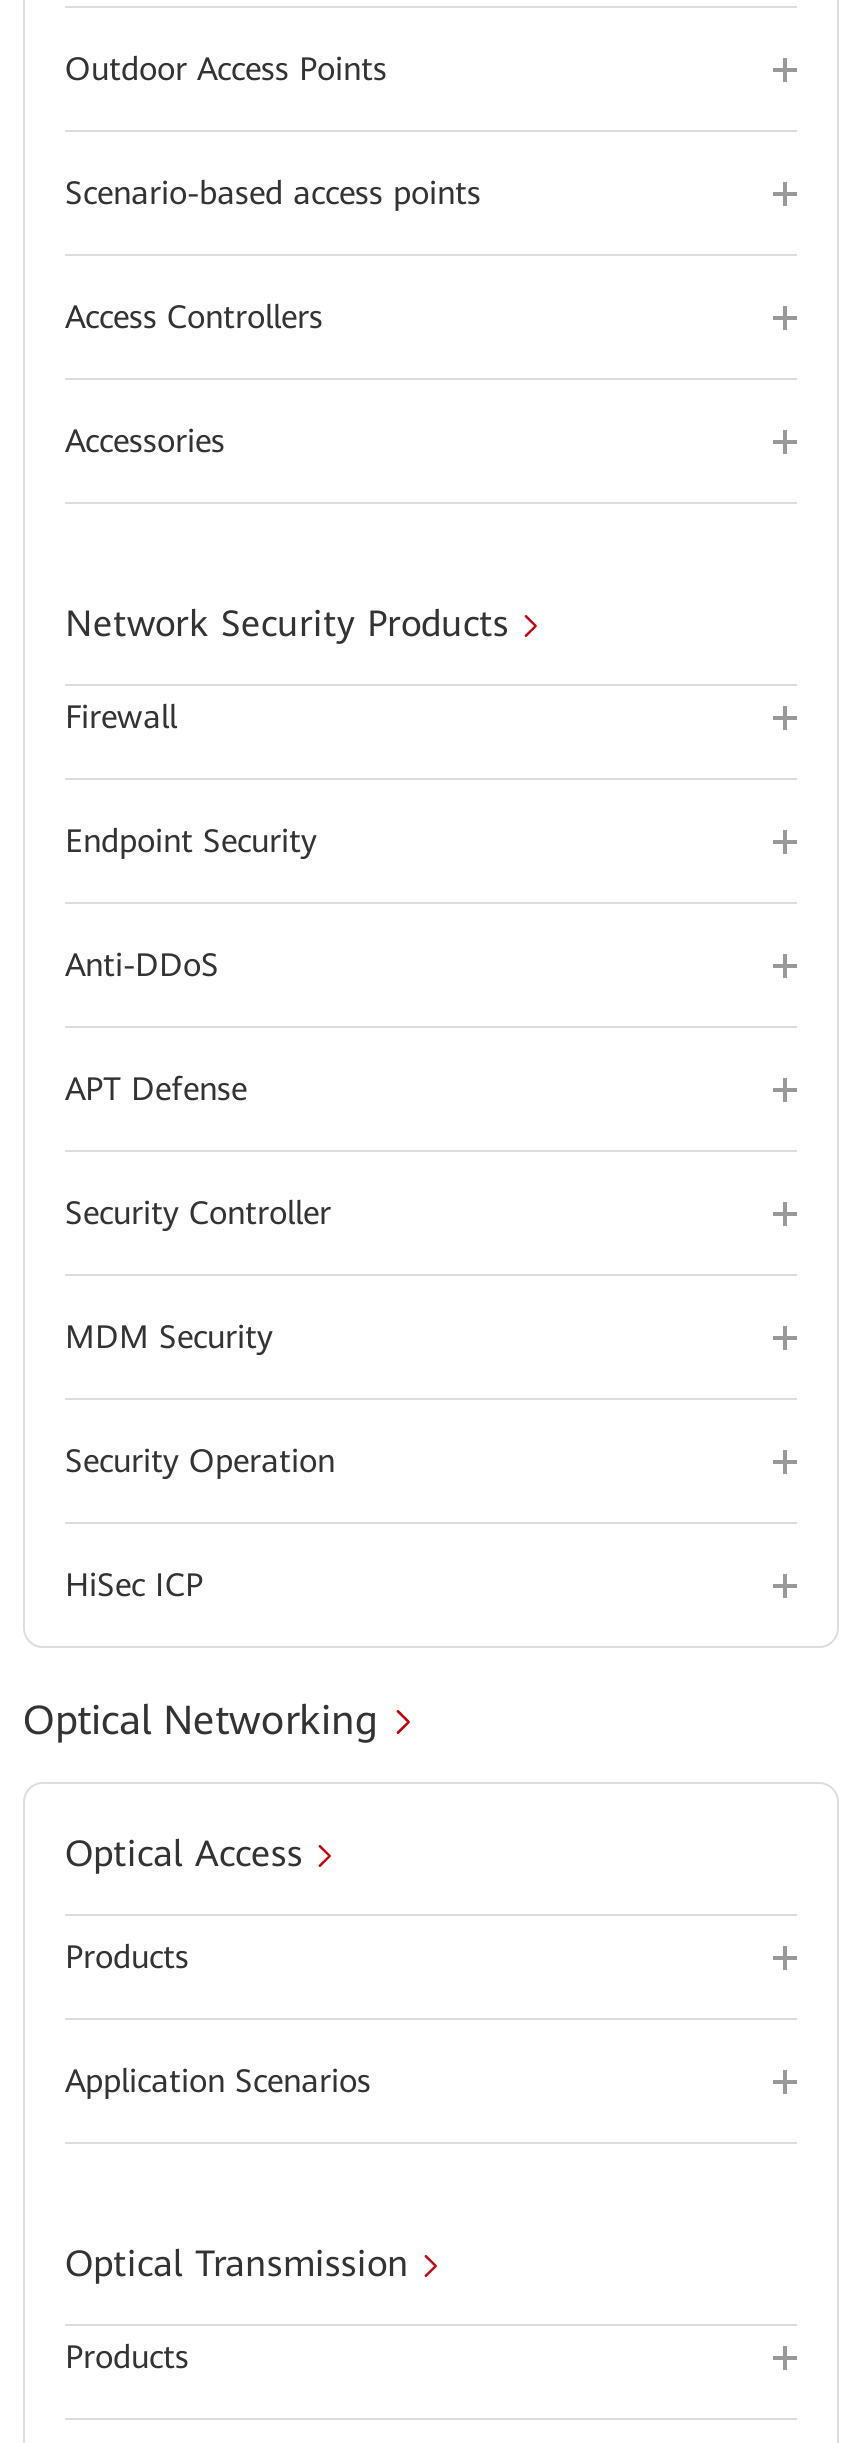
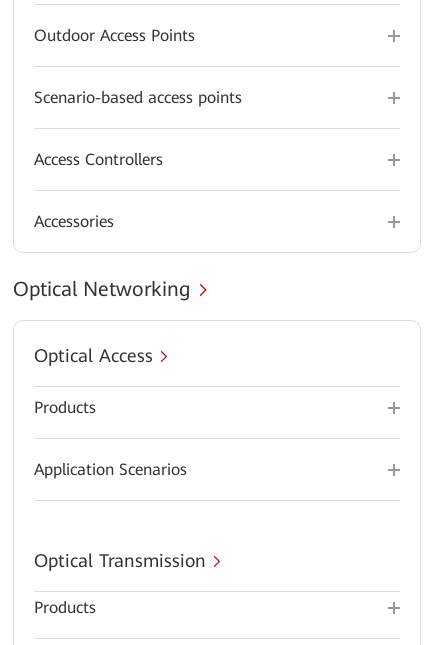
- Network Security Products
- Firewall
- Endpoint Security
- Anti-DDoS
- APT Defense
- Security Controller
- MDM Security
- Security Operation
- HiSec ICP
